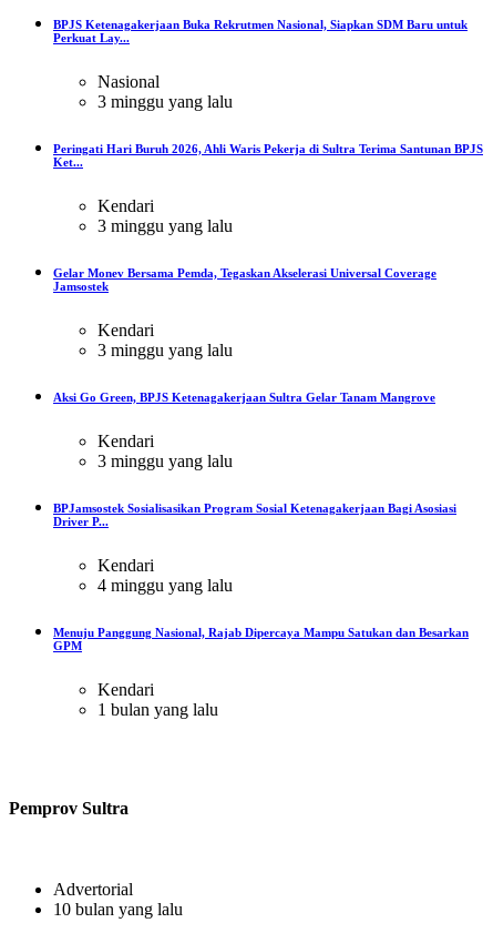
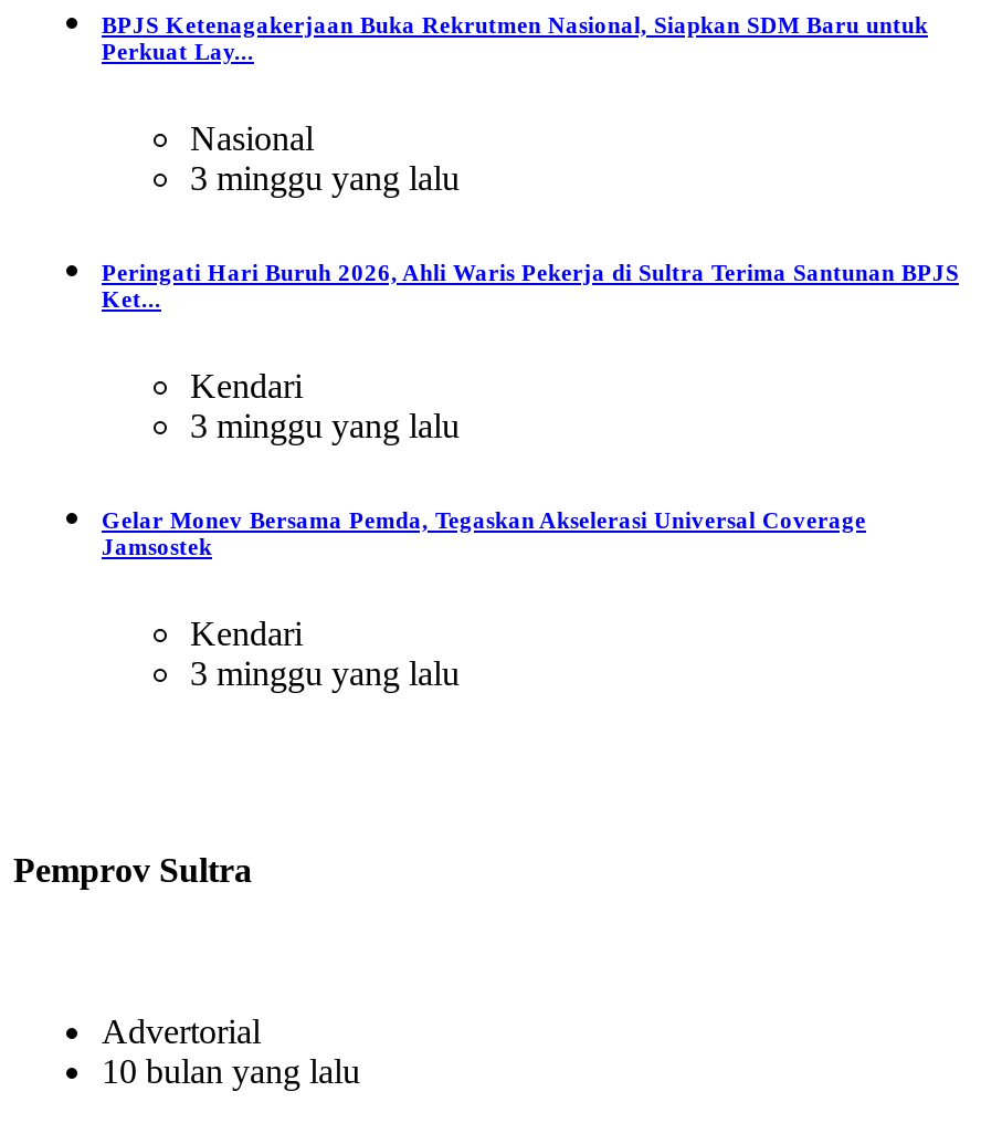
- Aksi Go Green, BPJS Ketenagakerjaan Sultra Gelar Tanam Mangrove
- Kendari
- 3 minggu yang lalu
- BPJamsostek Sosialisasikan Program Sosial Ketenagakerjaan Bagi Asosiasi
- Driver P...
- Kendari
- 4 minggu yang lalu
- Menuju Panggung Nasional, Rajab Dipercaya Mampu Satukan dan Besarkan
- GPM
- Kendari
- 1 bulan yang lalu
